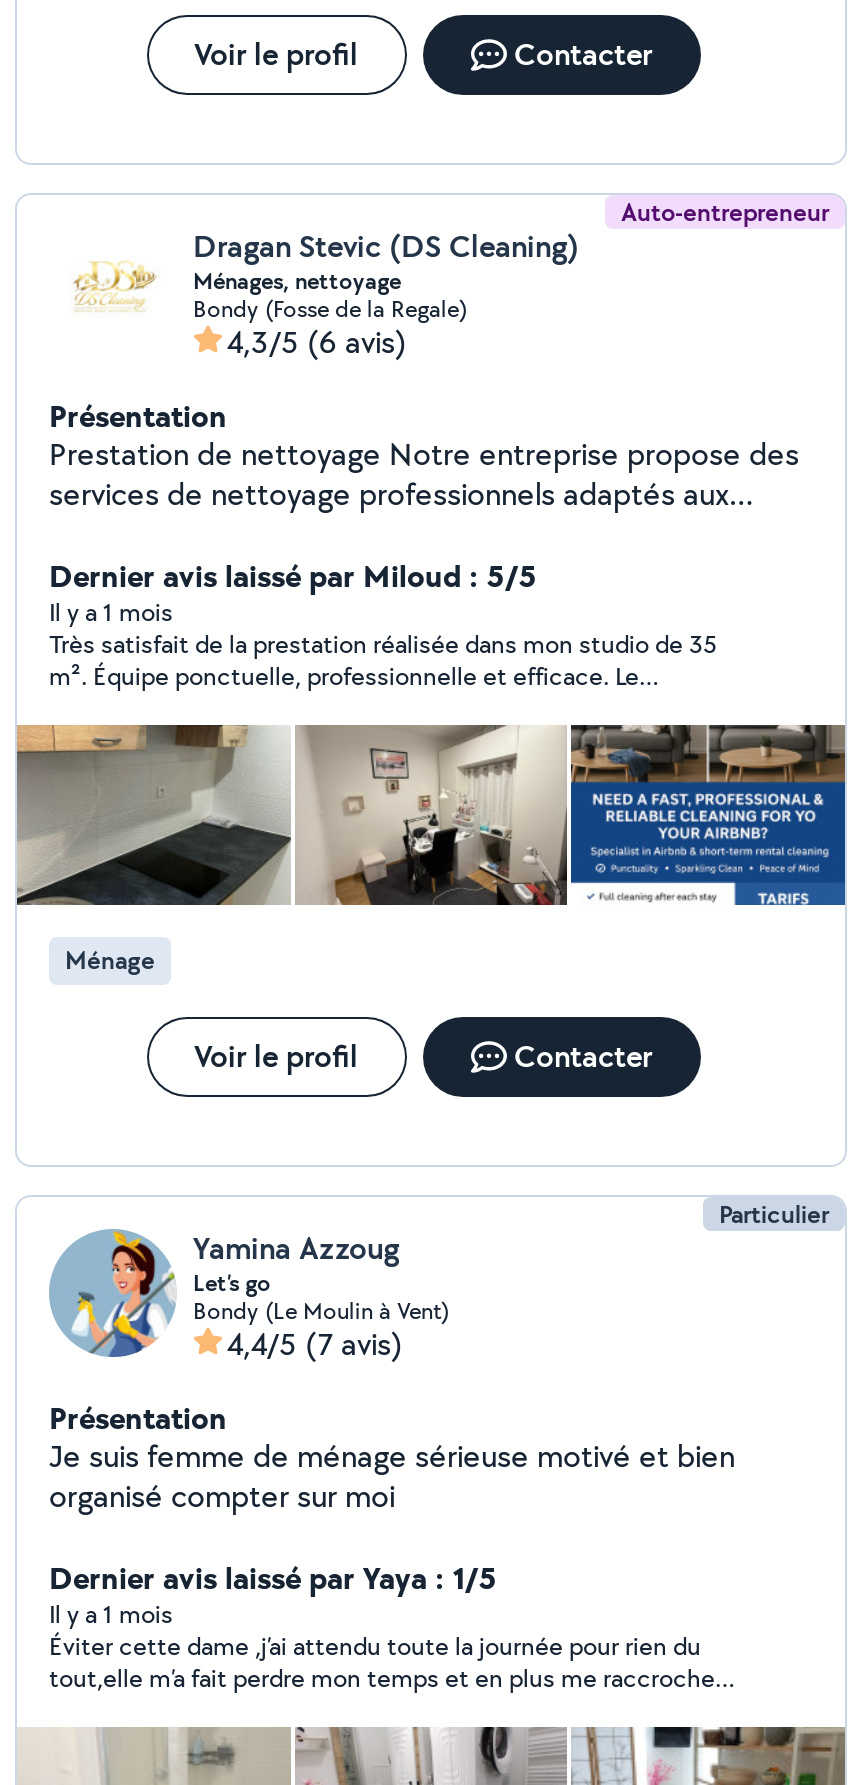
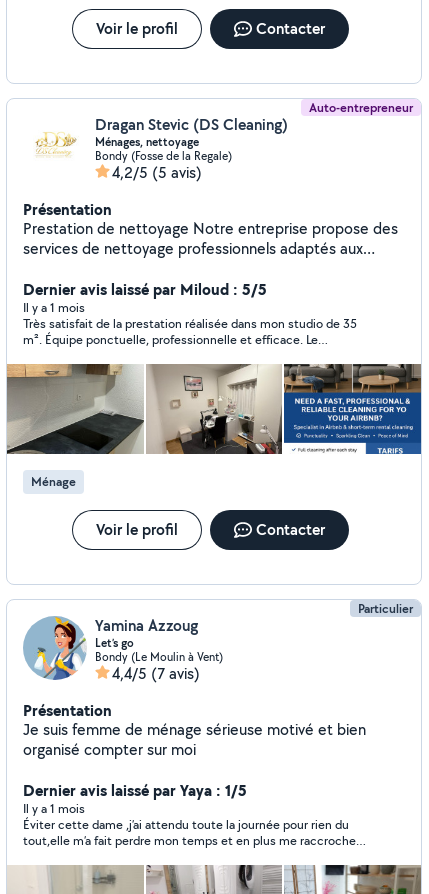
- 4,3/5 (6 avis)
+ 4,2/5 (5 avis)
